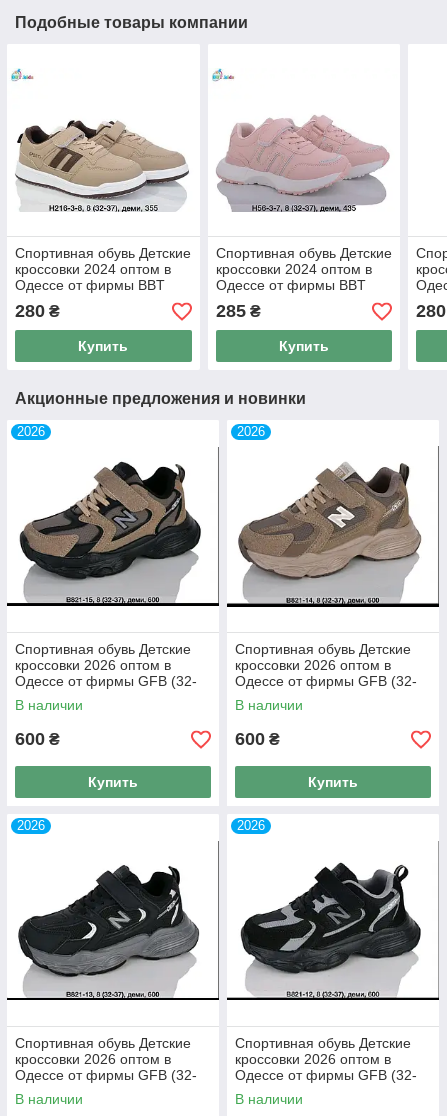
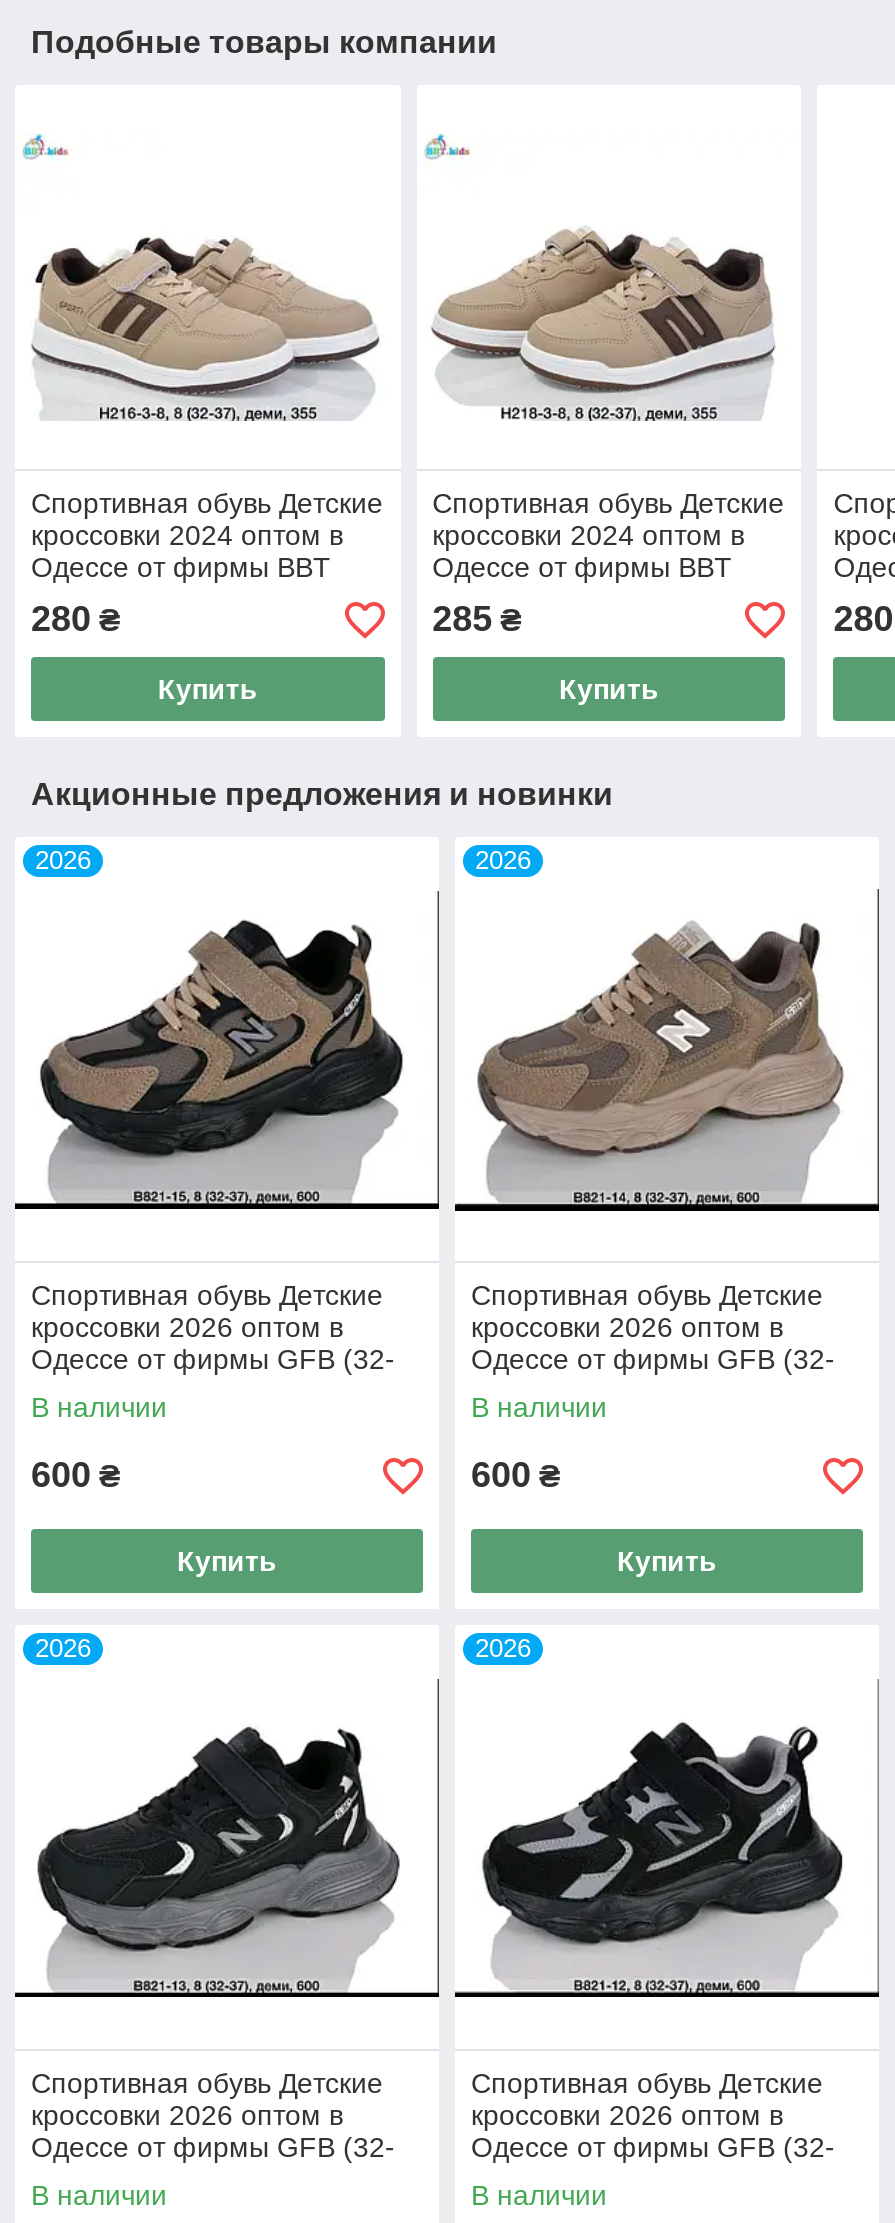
- [image]
+ [image]
